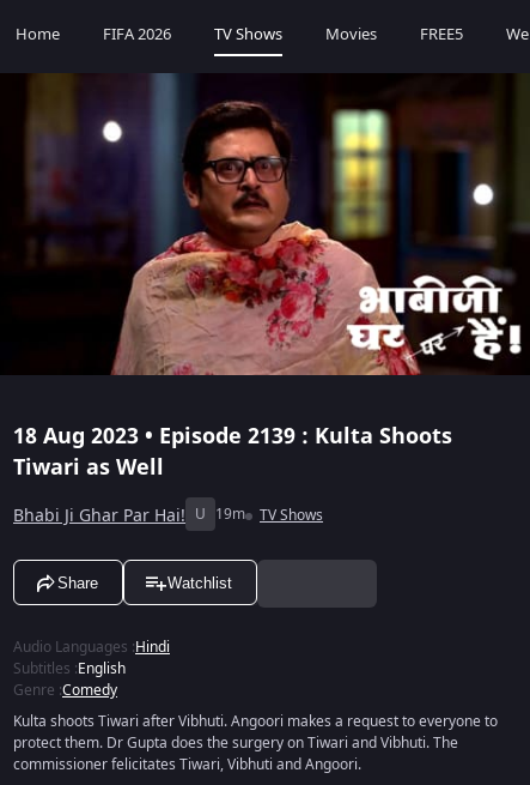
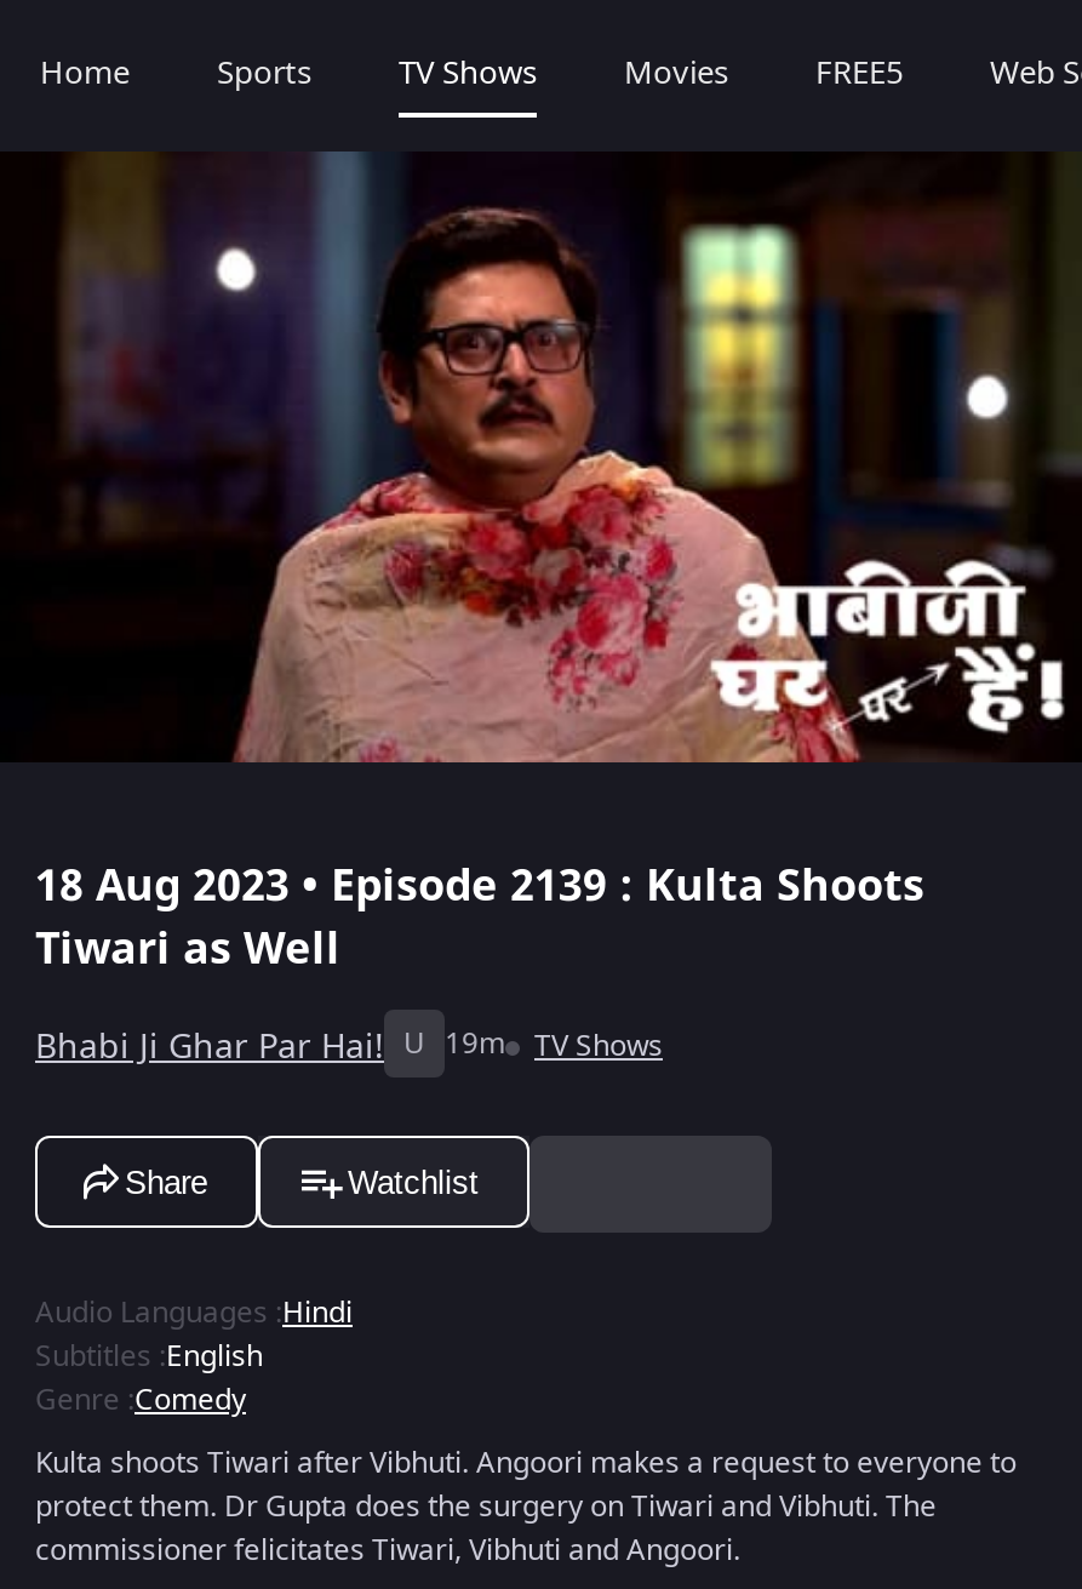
- FIFA 2026
+ Sports
